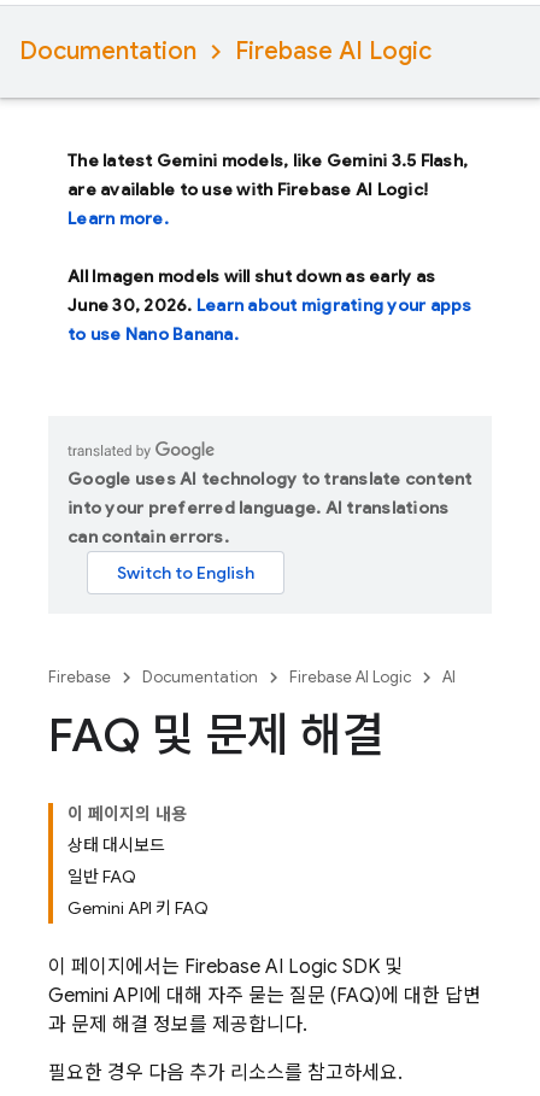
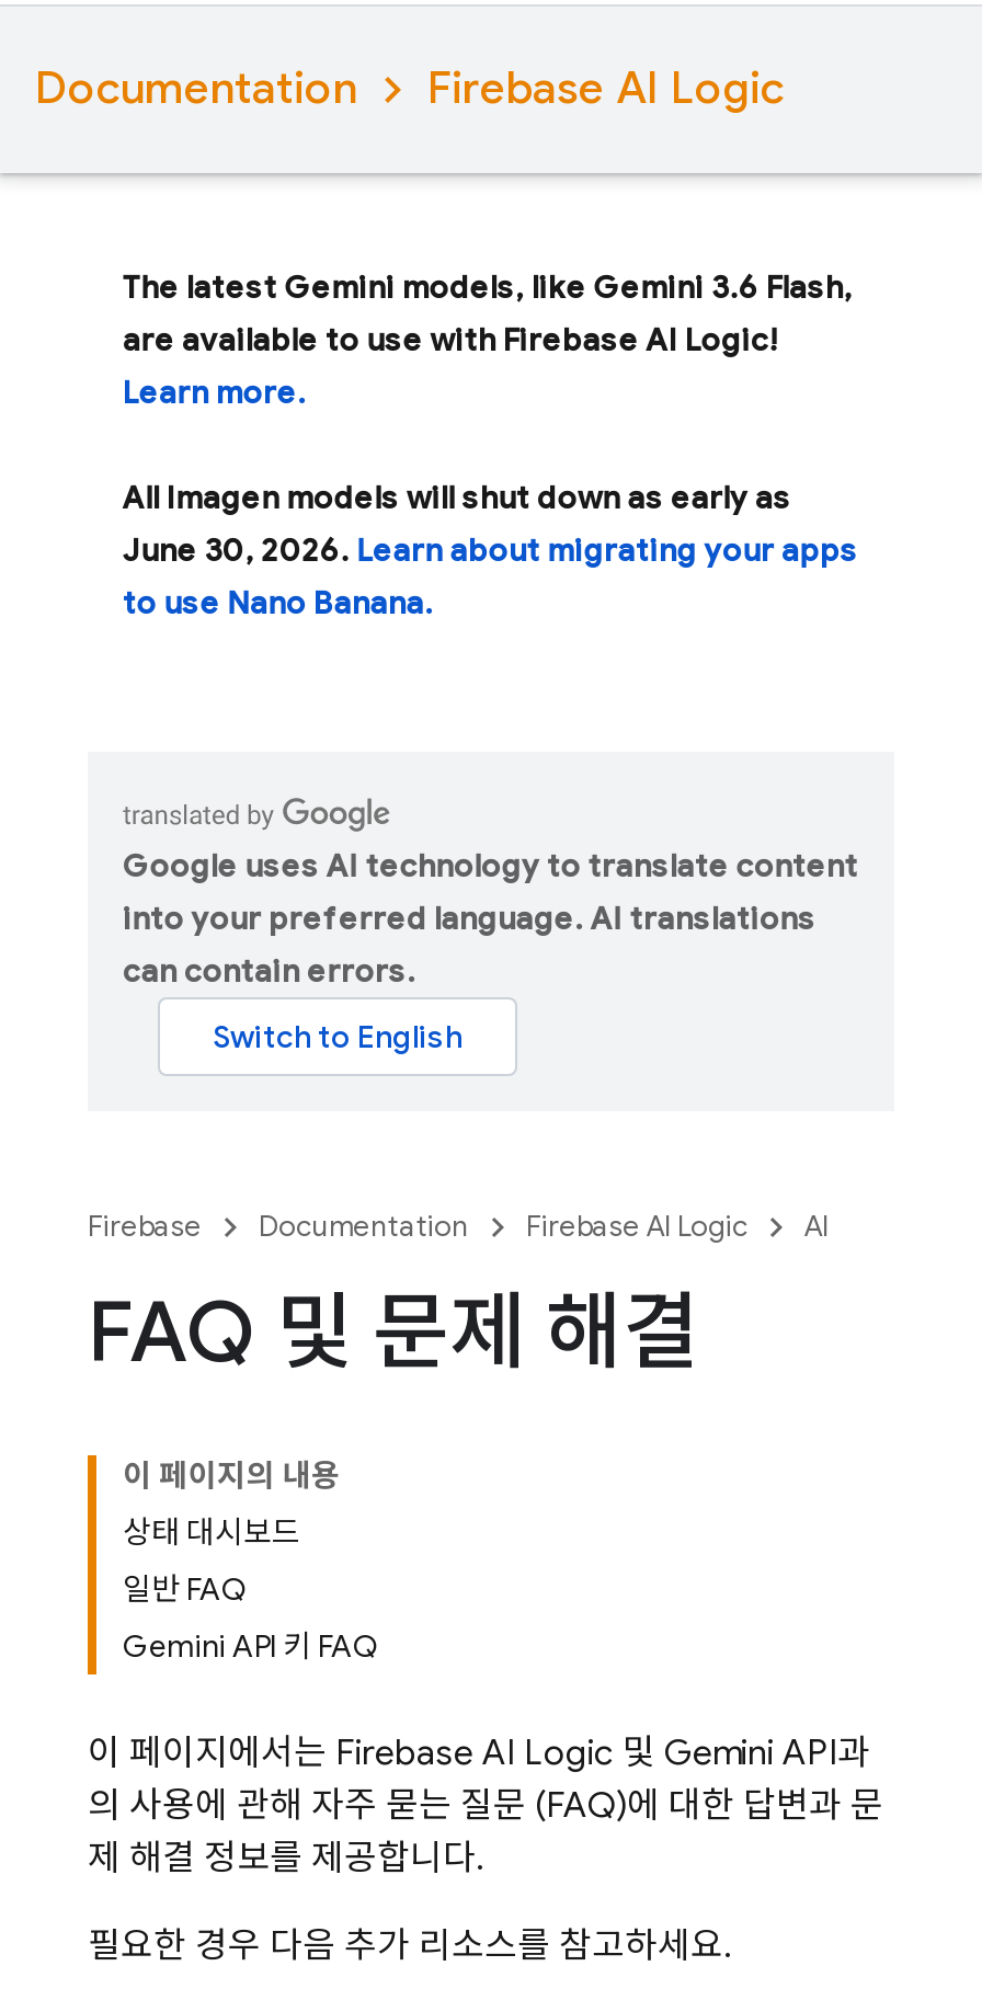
- The latest Gemini models, like Gemini 3.5 Flash,
+ The latest Gemini models, like Gemini 3.6 Flash,

- 이 페이지에서는 Firebase AI Logic SDK 및
- Gemini API에 대해 자주 묻는 질문 (FAQ)에 대한 답변
- 과 문제 해결 정보를 제공합니다.
+ 이 페이지에서는 Firebase AI Logic 및 Gemini API과
+ 의 사용에 관해 자주 묻는 질문 (FAQ)에 대한 답변과 문
+ 제 해결 정보를 제공합니다.
